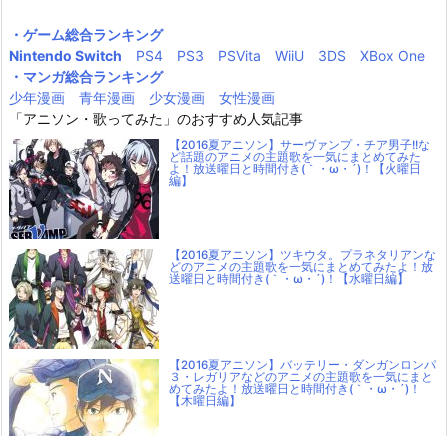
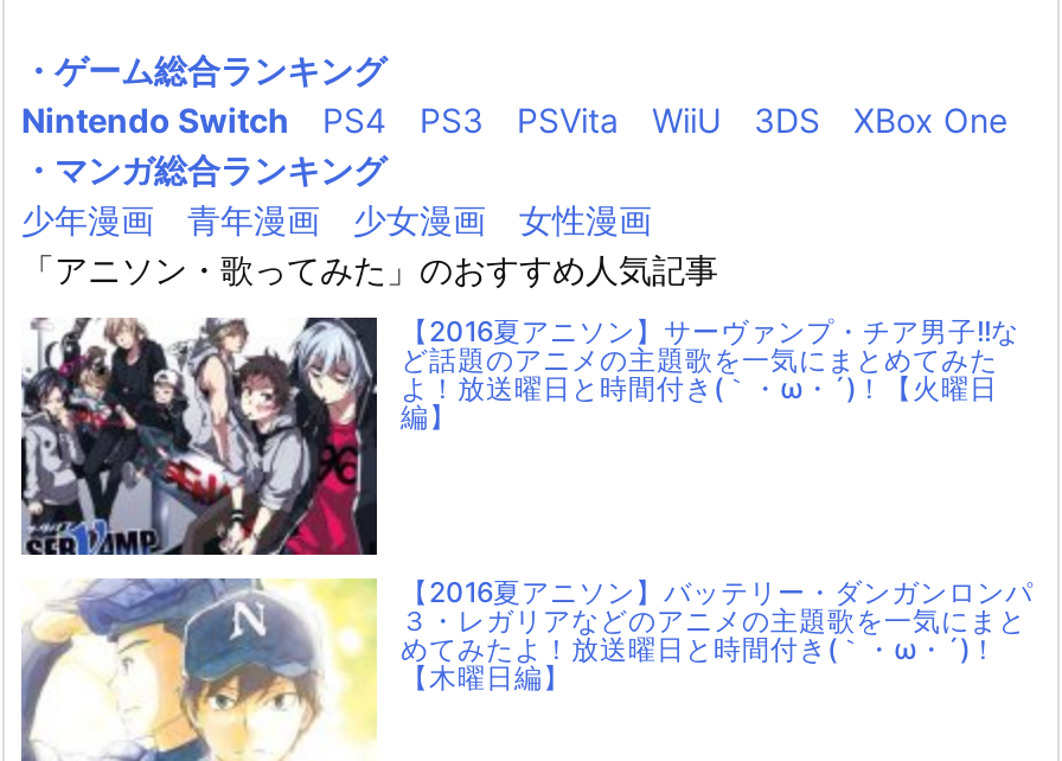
- [image]
- 【2016夏アニソン】ツキウタ。プラネタリアンな
- どのアニメの主題歌を一気にまとめてみたよ！放
- 送曜日と時間付き(｀・ω・´)！【水曜日編】
